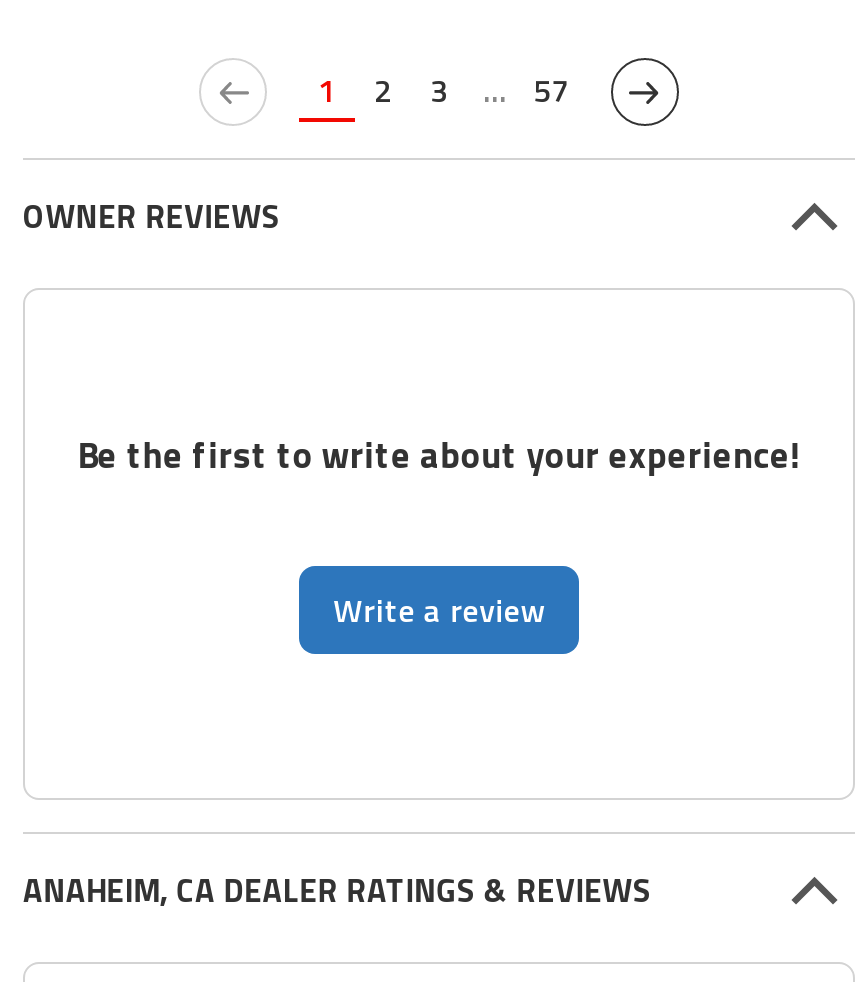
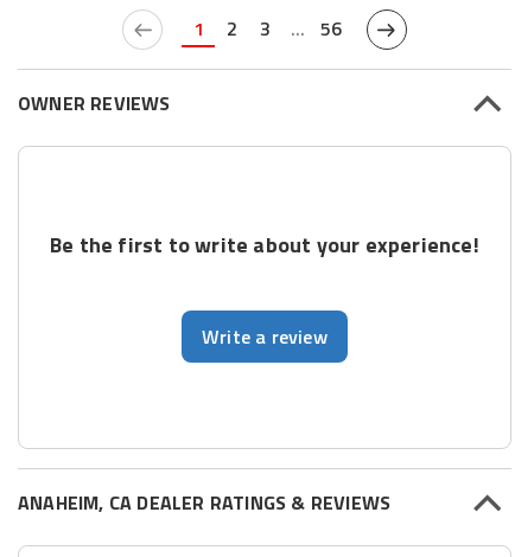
- 1 2 3 ... 57
+ 1 2 3 ... 56
